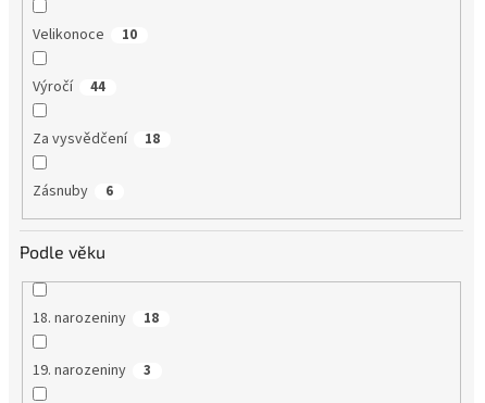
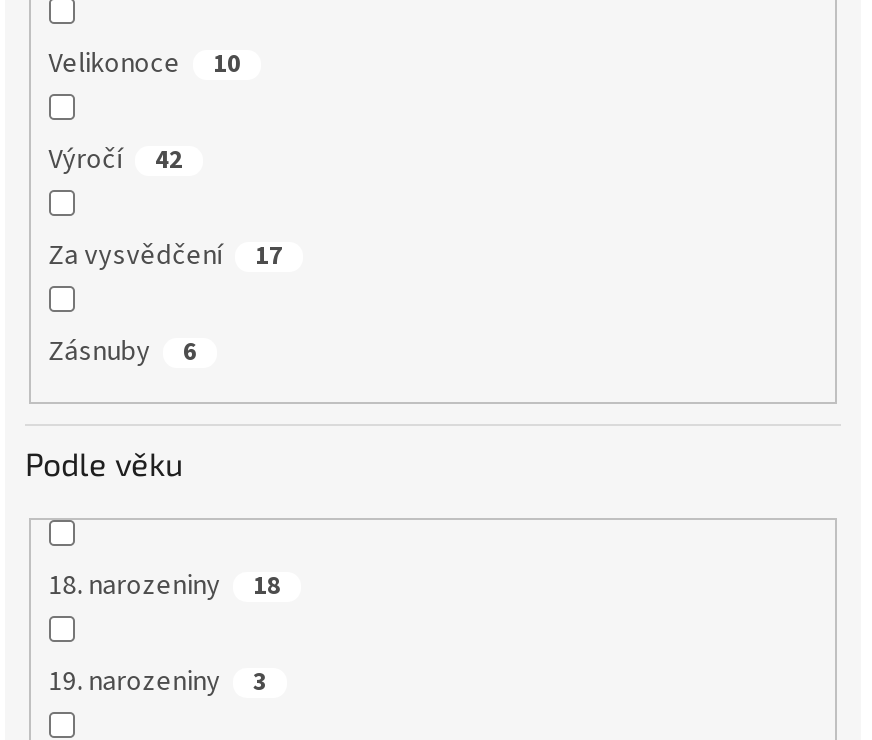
- Výročí 44
+ Výročí 42

- Za vysvědčení 18
+ Za vysvědčení 17
